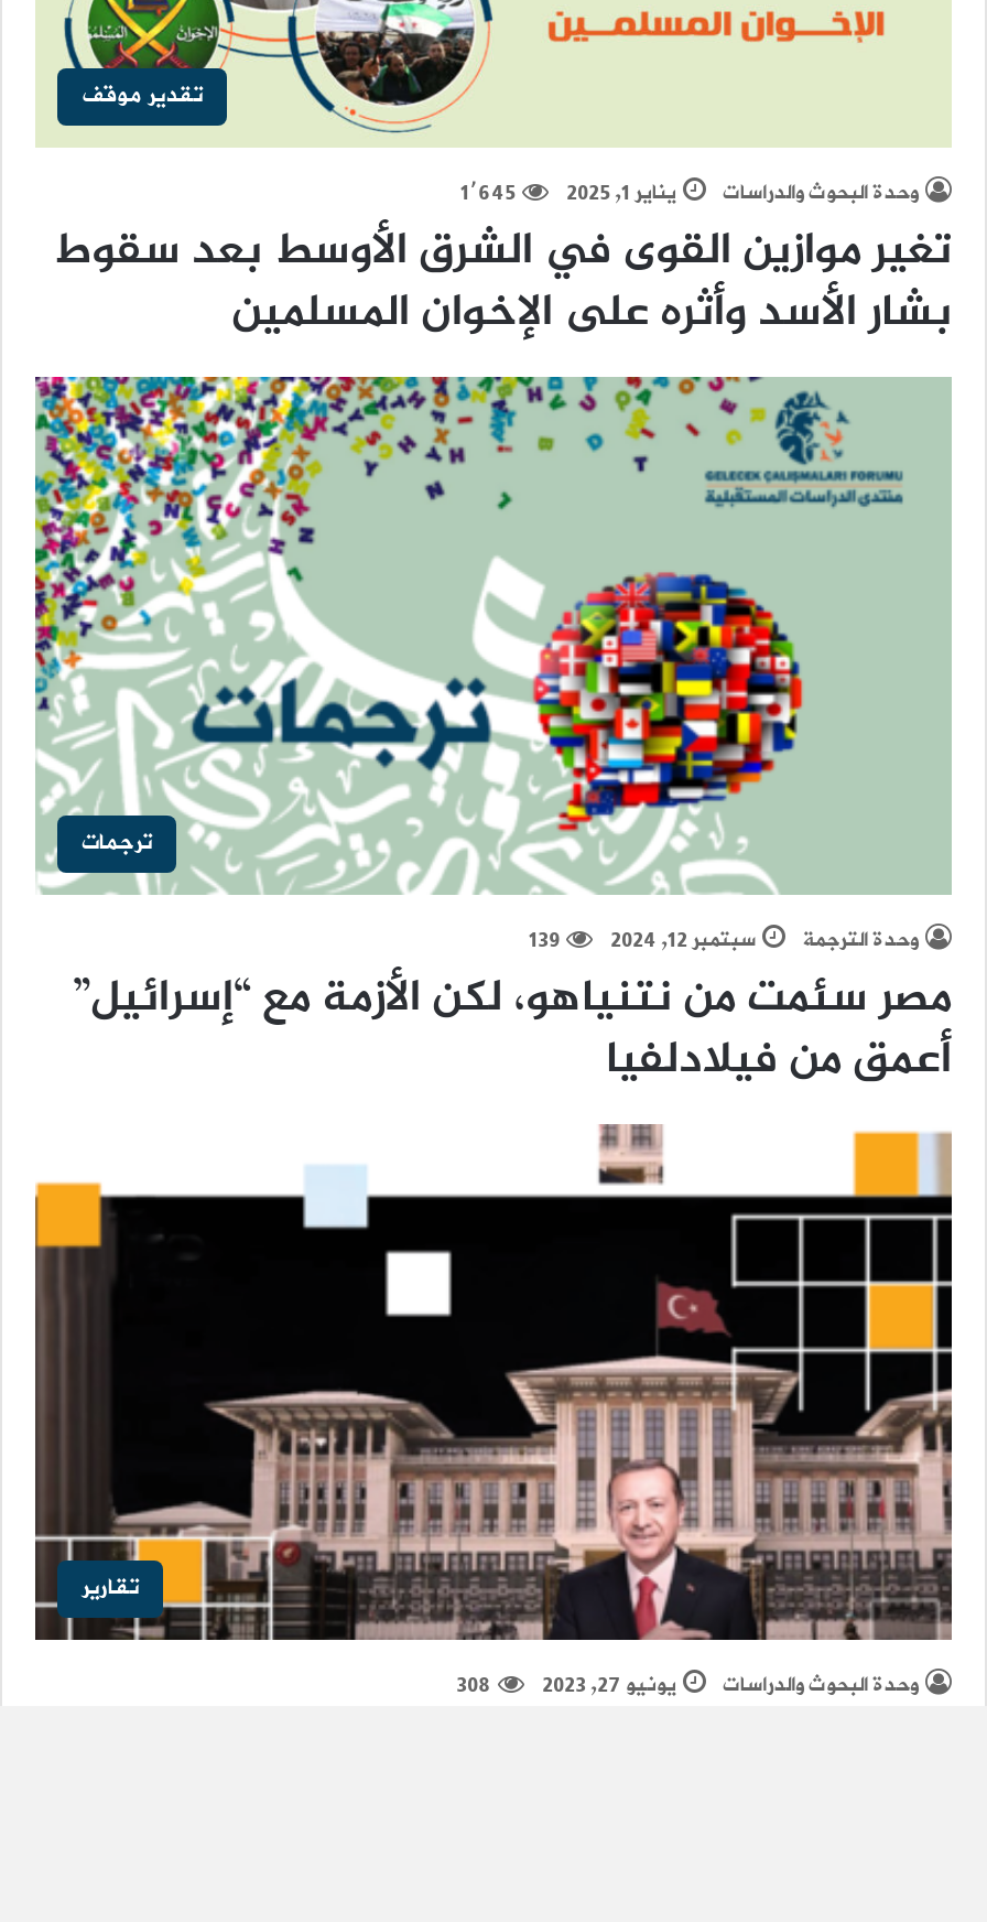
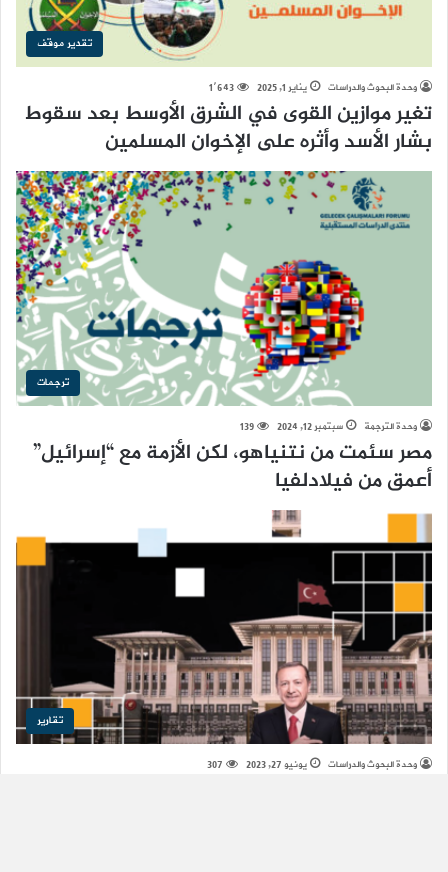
- 1٬645
+ 1٬643

- 308
+ 307
